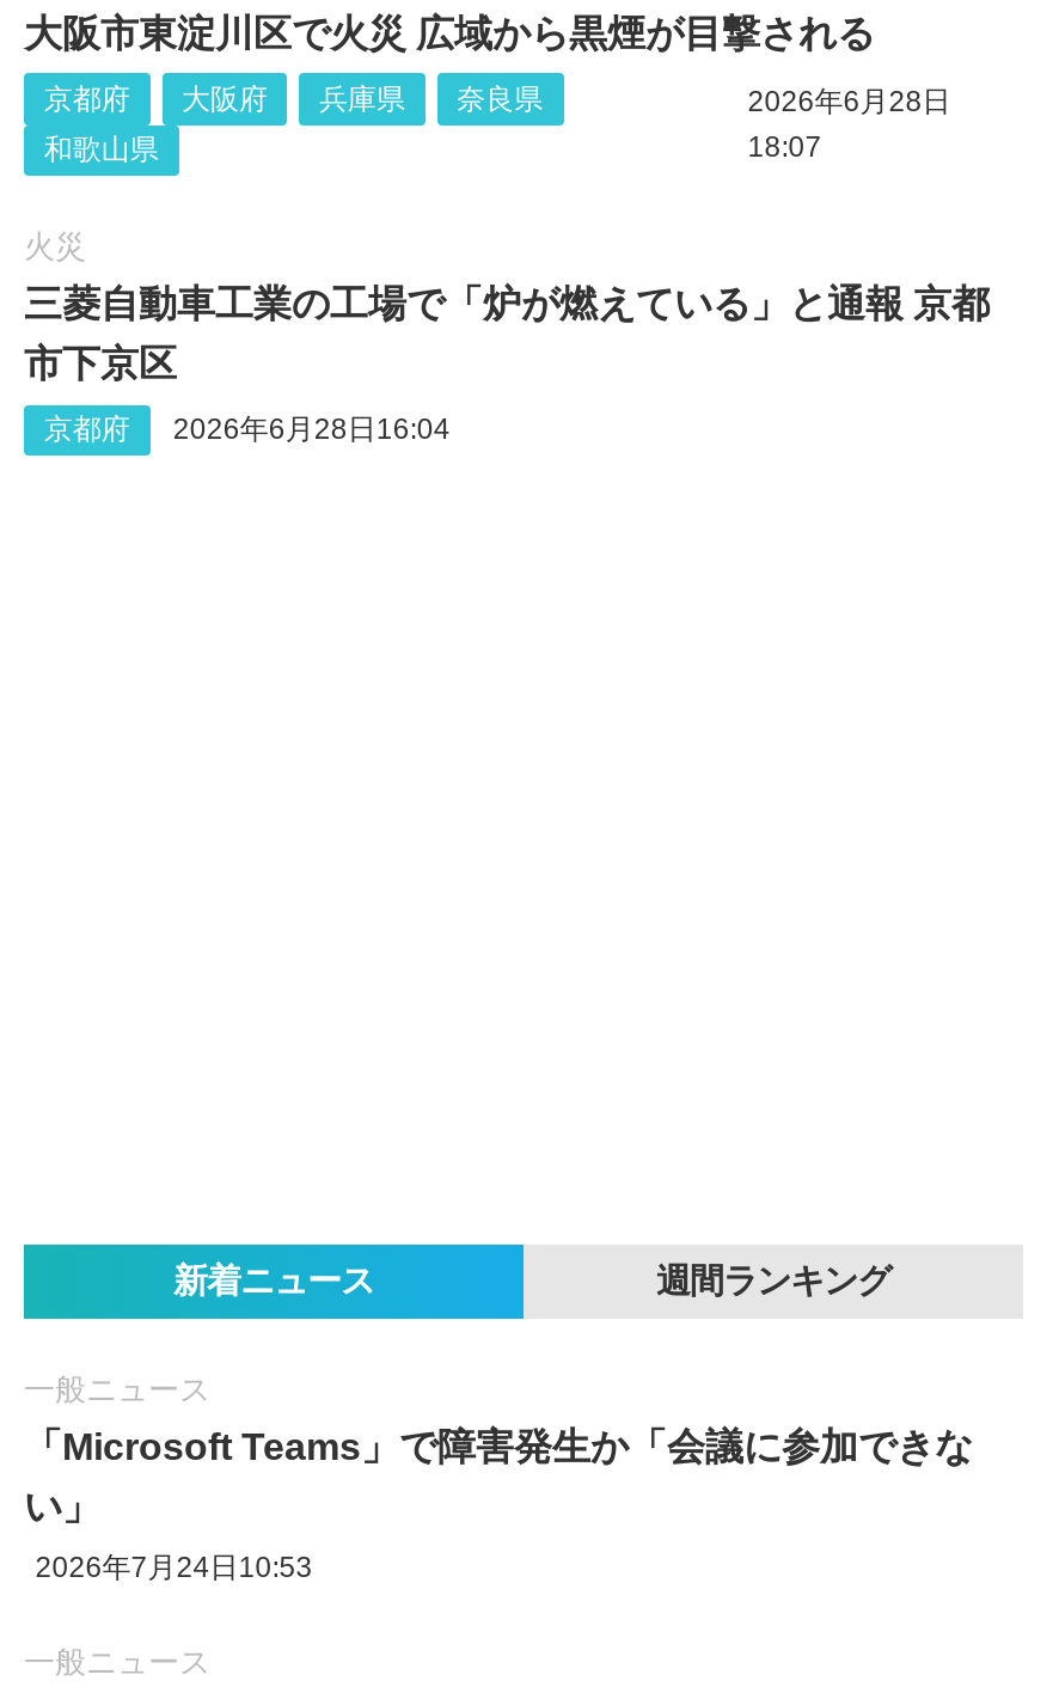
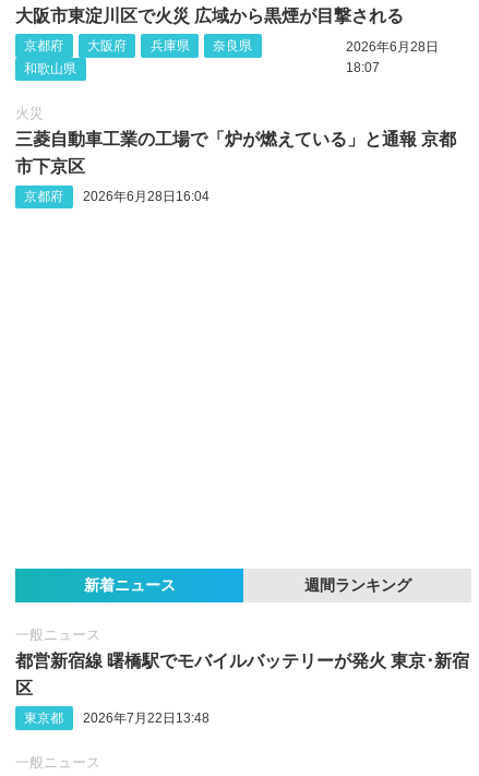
- 「Microsoft Teams」で障害発生か「会議に参加できな
+ 都営新宿線 曙橋駅でモバイルバッテリーが発火 東京･新宿

- い」
+ 区

- 2026年7月24日10:53
+ 東京都
+ 2026年7月22日13:48
